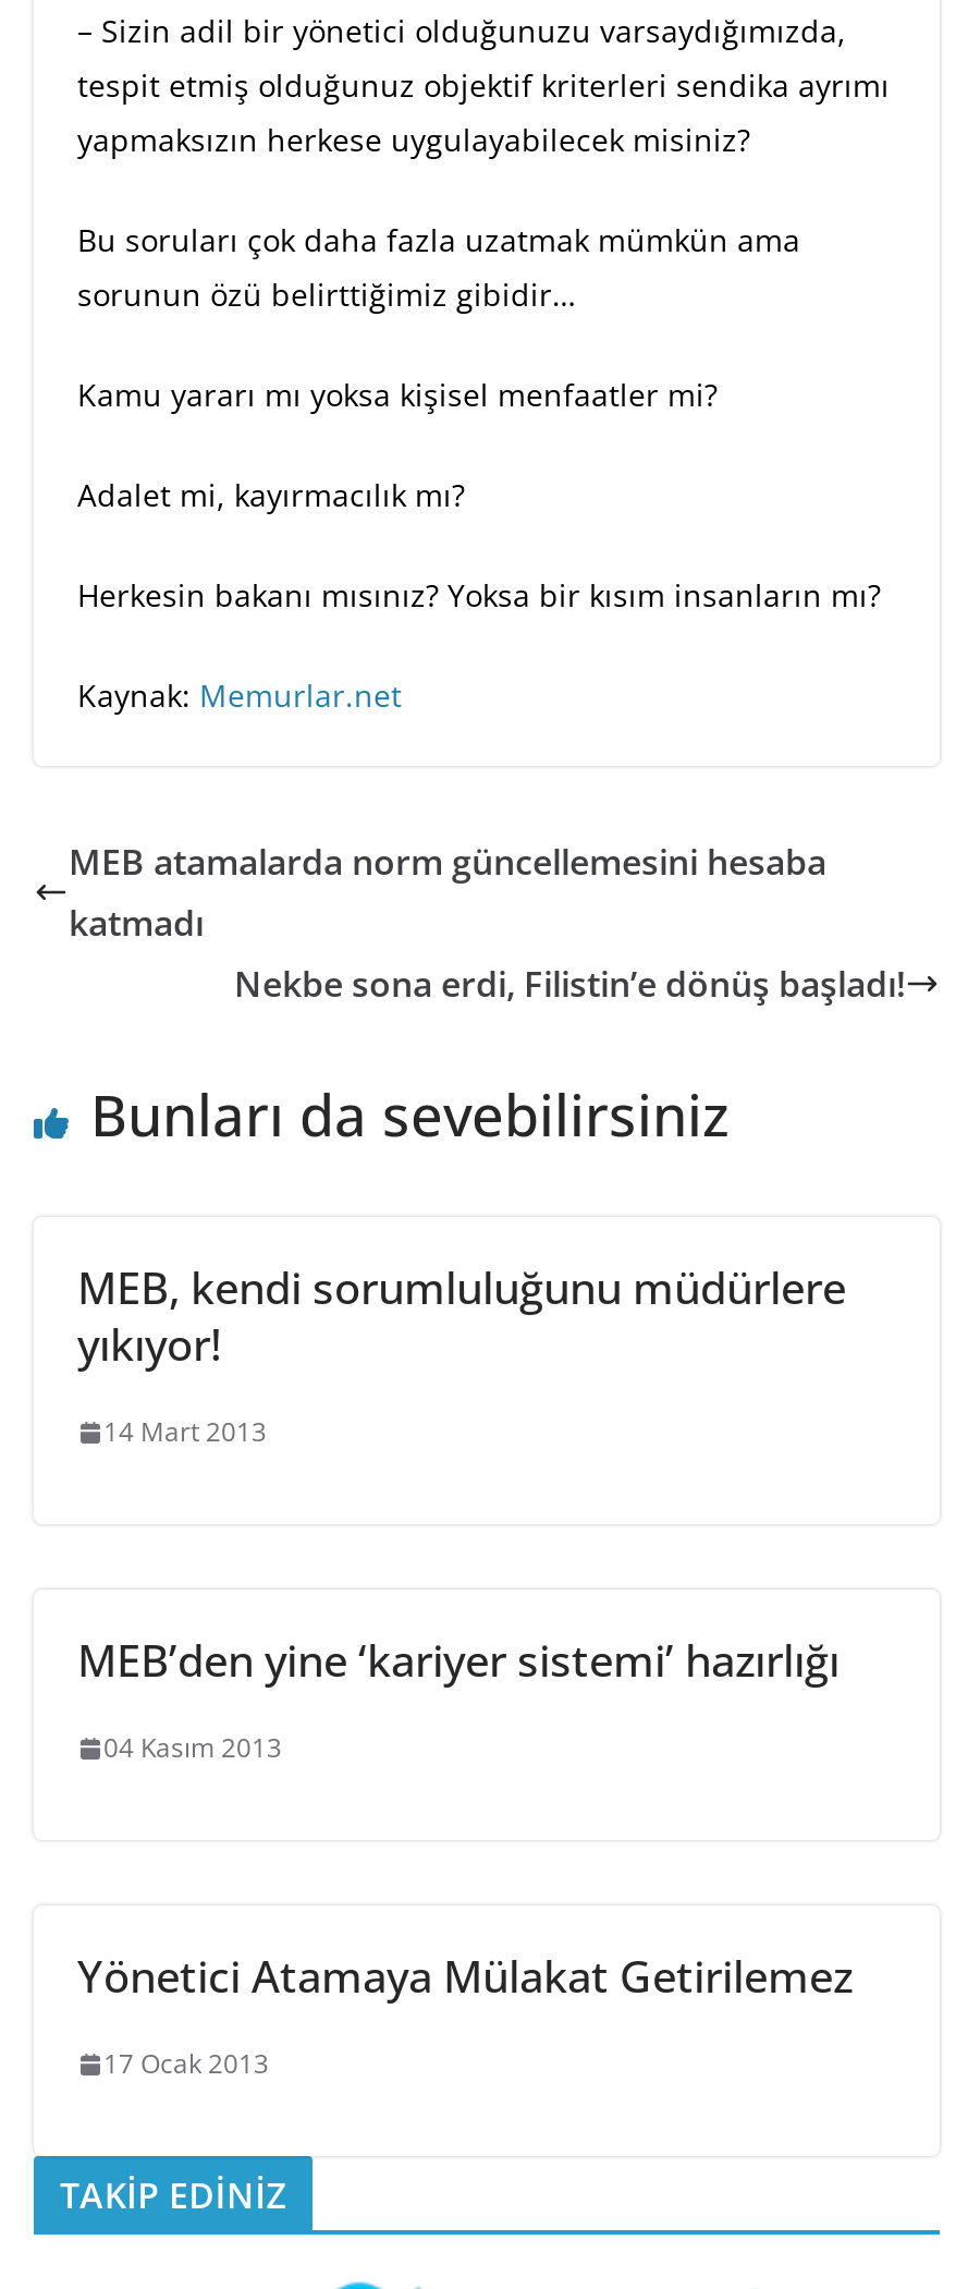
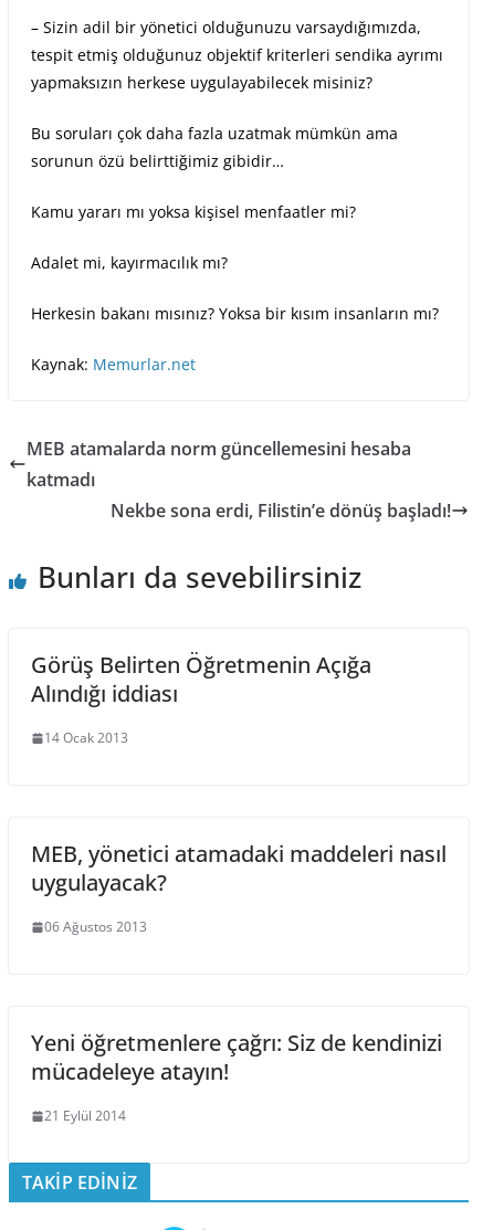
- MEB, kendi sorumluluğunu müdürlere
- yıkıyor!
+ Görüş Belirten Öğretmenin Açığa
+ Alındığı iddiası

- 14 Mart 2013
+ 14 Ocak 2013

- MEB’den yine ‘kariyer sistemi’ hazırlığı
+ MEB, yönetici atamadaki maddeleri nasıl
+ uygulayacak?

- 04 Kasım 2013
+ 06 Ağustos 2013

- Yönetici Atamaya Mülakat Getirilemez
+ Yeni öğretmenlere çağrı: Siz de kendinizi
+ mücadeleye atayın!

- 17 Ocak 2013
+ 21 Eylül 2014
